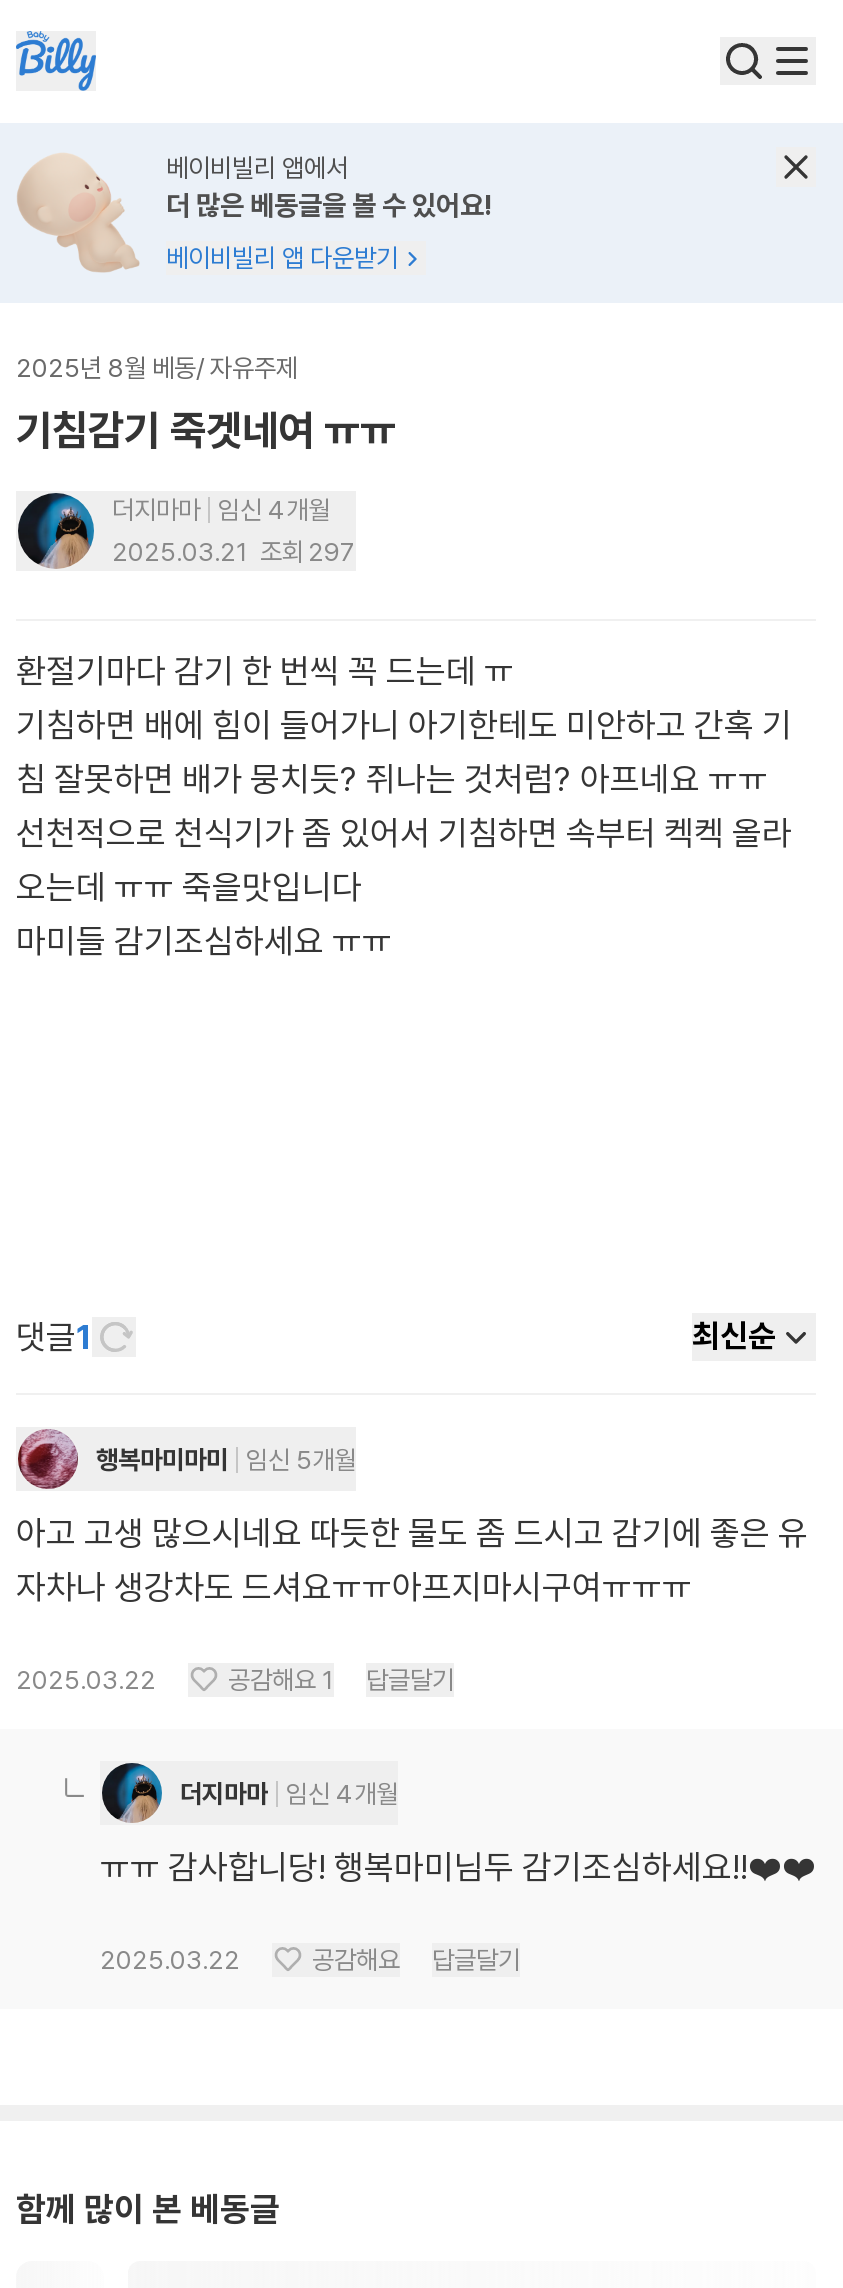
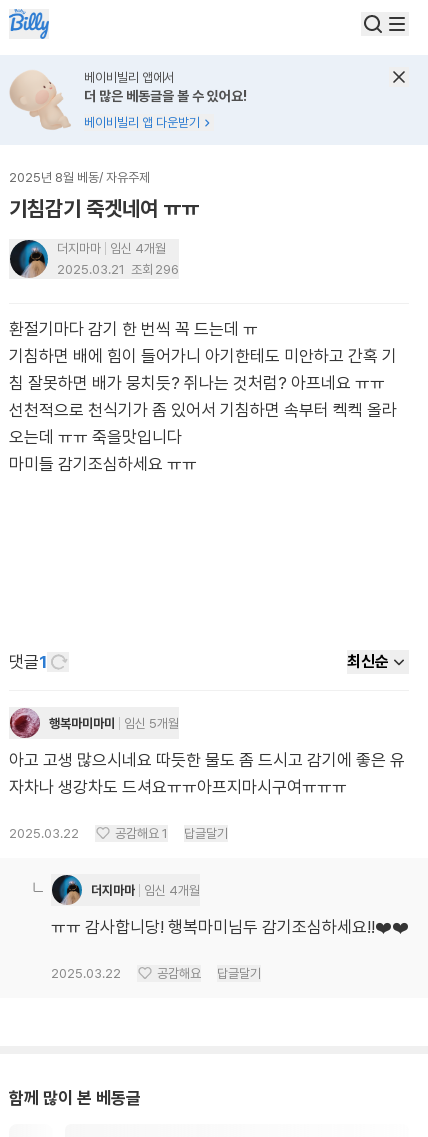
- 2025.03.21 조회 297
+ 2025.03.21 조회 296
